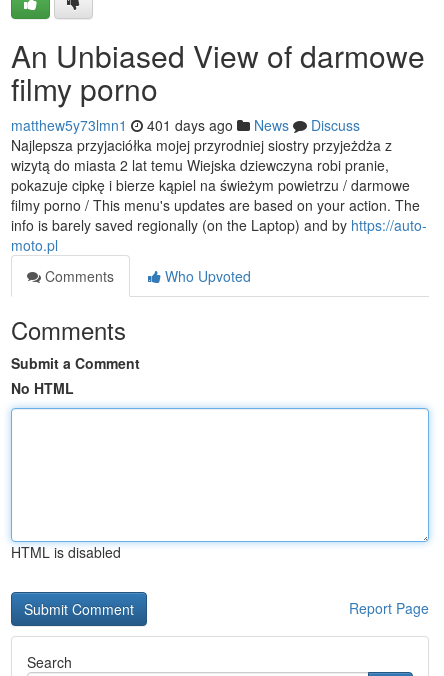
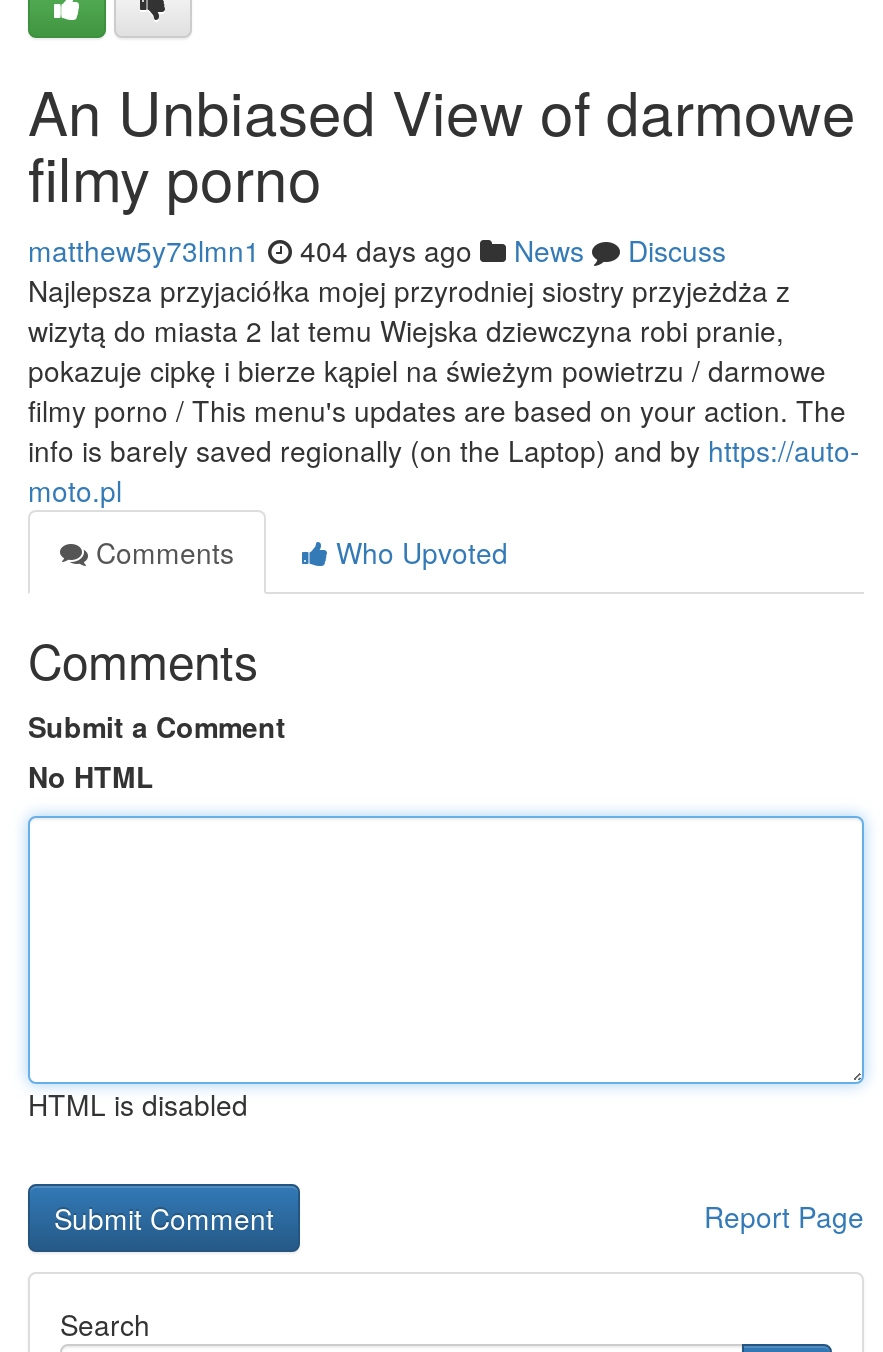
- matthew5y73lmn1 401 days ago News Discuss
+ matthew5y73lmn1 404 days ago News Discuss
